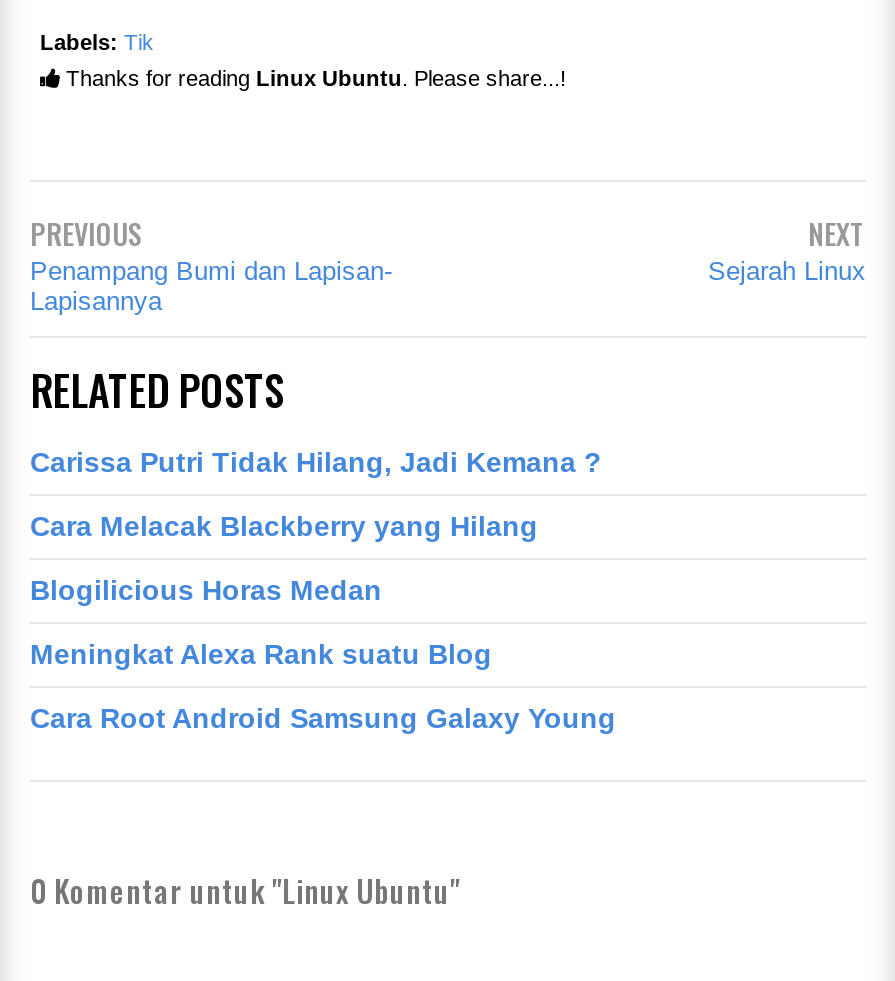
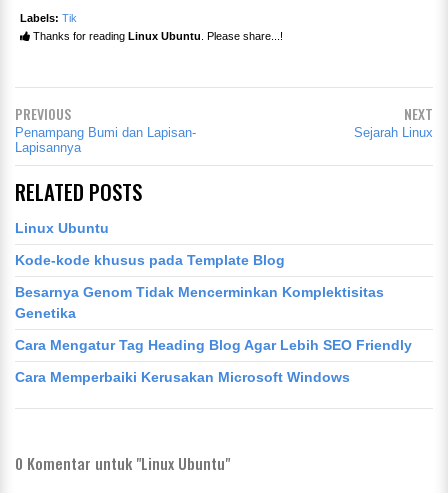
- Carissa Putri Tidak Hilang, Jadi Kemana ?
+ Linux Ubuntu

- Cara Melacak Blackberry yang Hilang
+ Kode-kode khusus pada Template Blog

- Blogilicious Horas Medan
+ Besarnya Genom Tidak Mencerminkan Komplektisitas
+ Genetika

- Meningkat Alexa Rank suatu Blog
+ Cara Mengatur Tag Heading Blog Agar Lebih SEO Friendly

- Cara Root Android Samsung Galaxy Young
+ Cara Memperbaiki Kerusakan Microsoft Windows
